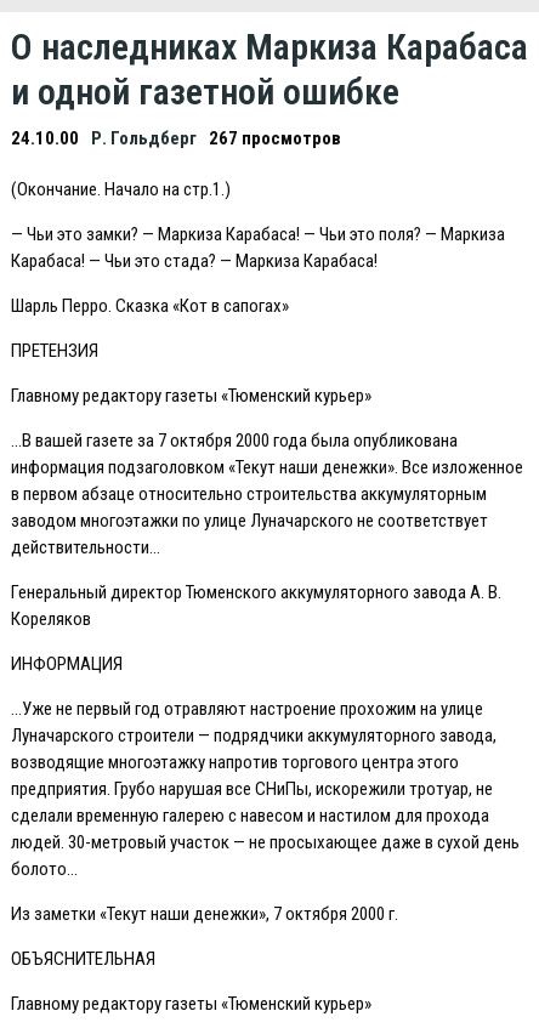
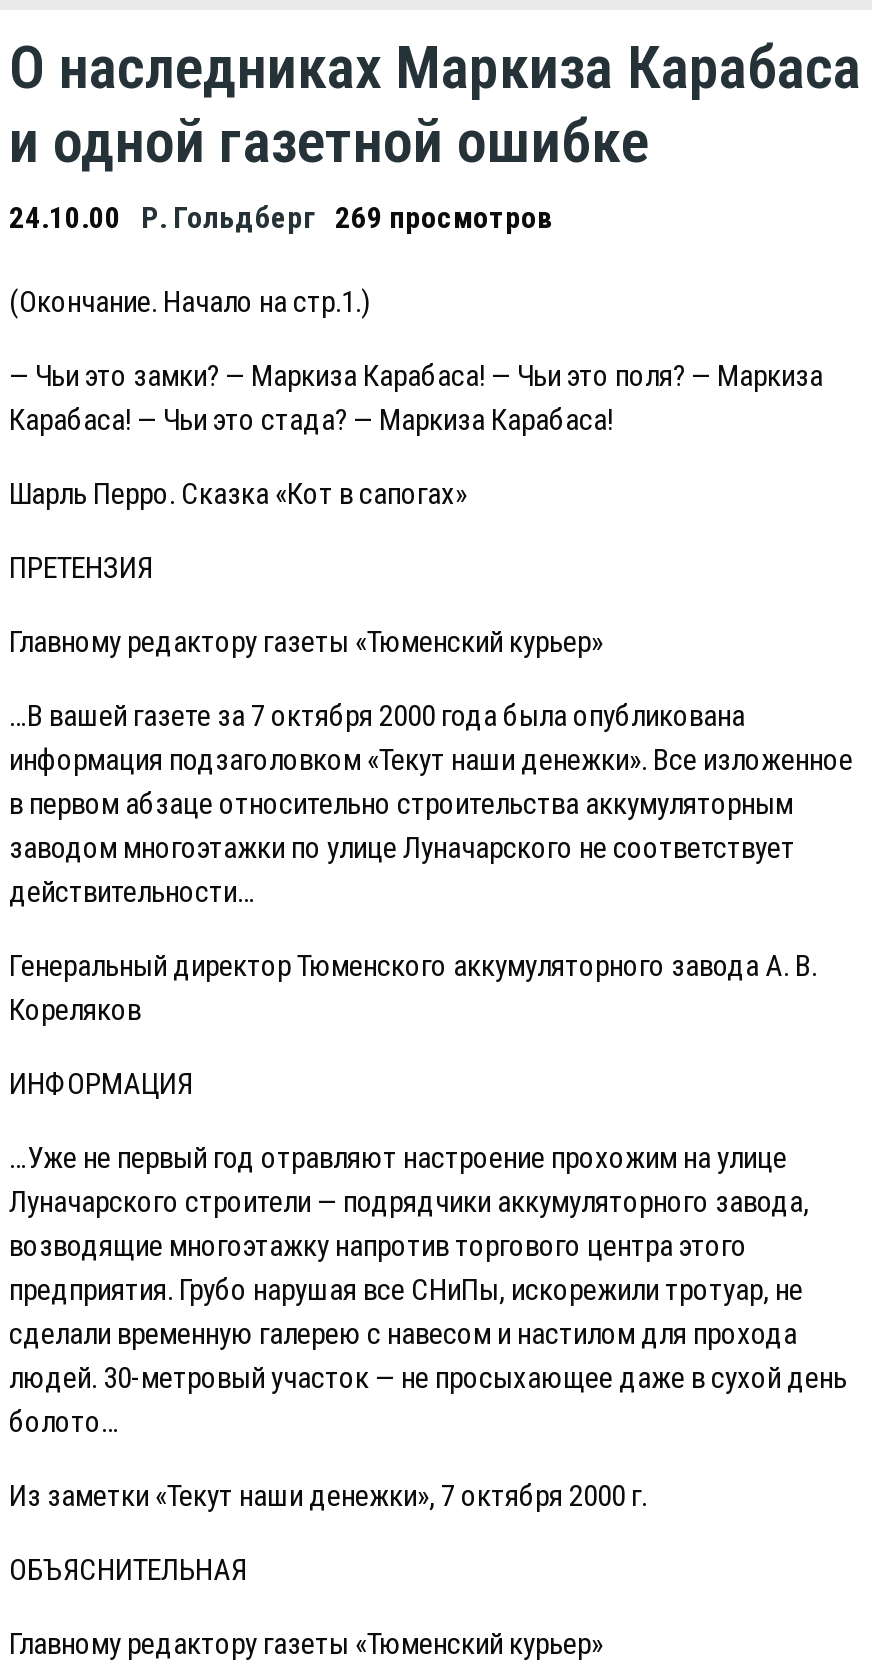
- 24.10.00 Р. Гольдберг 267 просмотров
+ 24.10.00 Р. Гольдберг 269 просмотров
